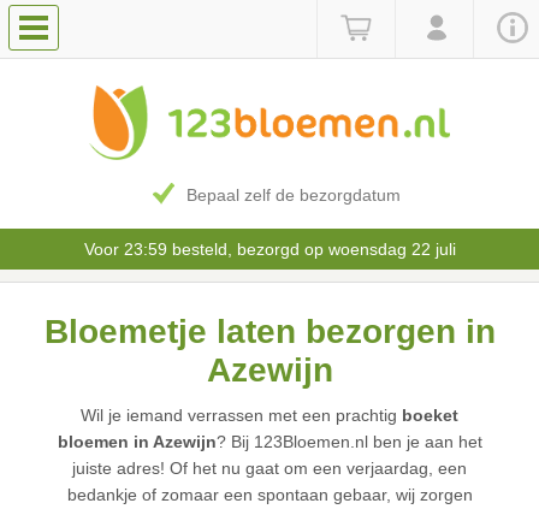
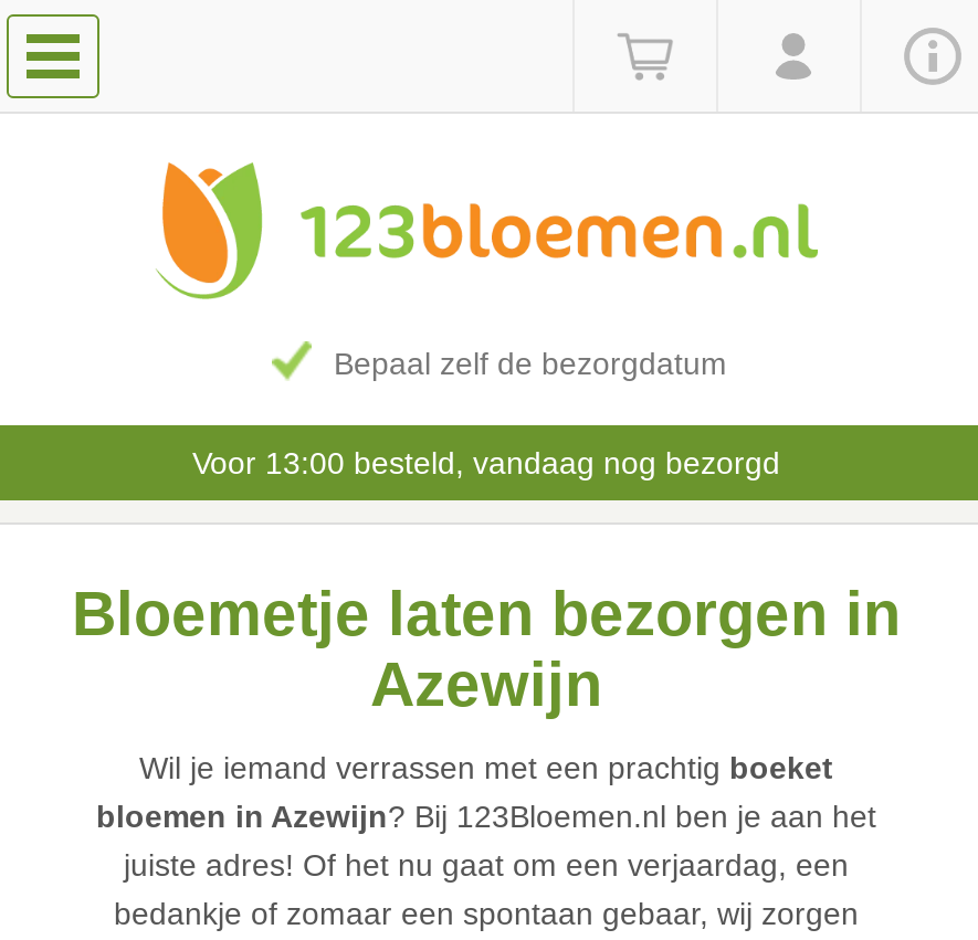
- Voor 23:59 besteld, bezorgd op woensdag 22 juli
+ Voor 13:00 besteld, vandaag nog bezorgd
